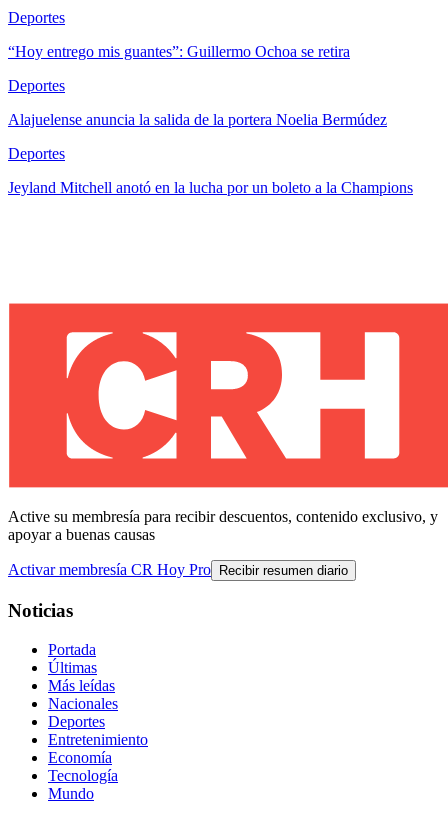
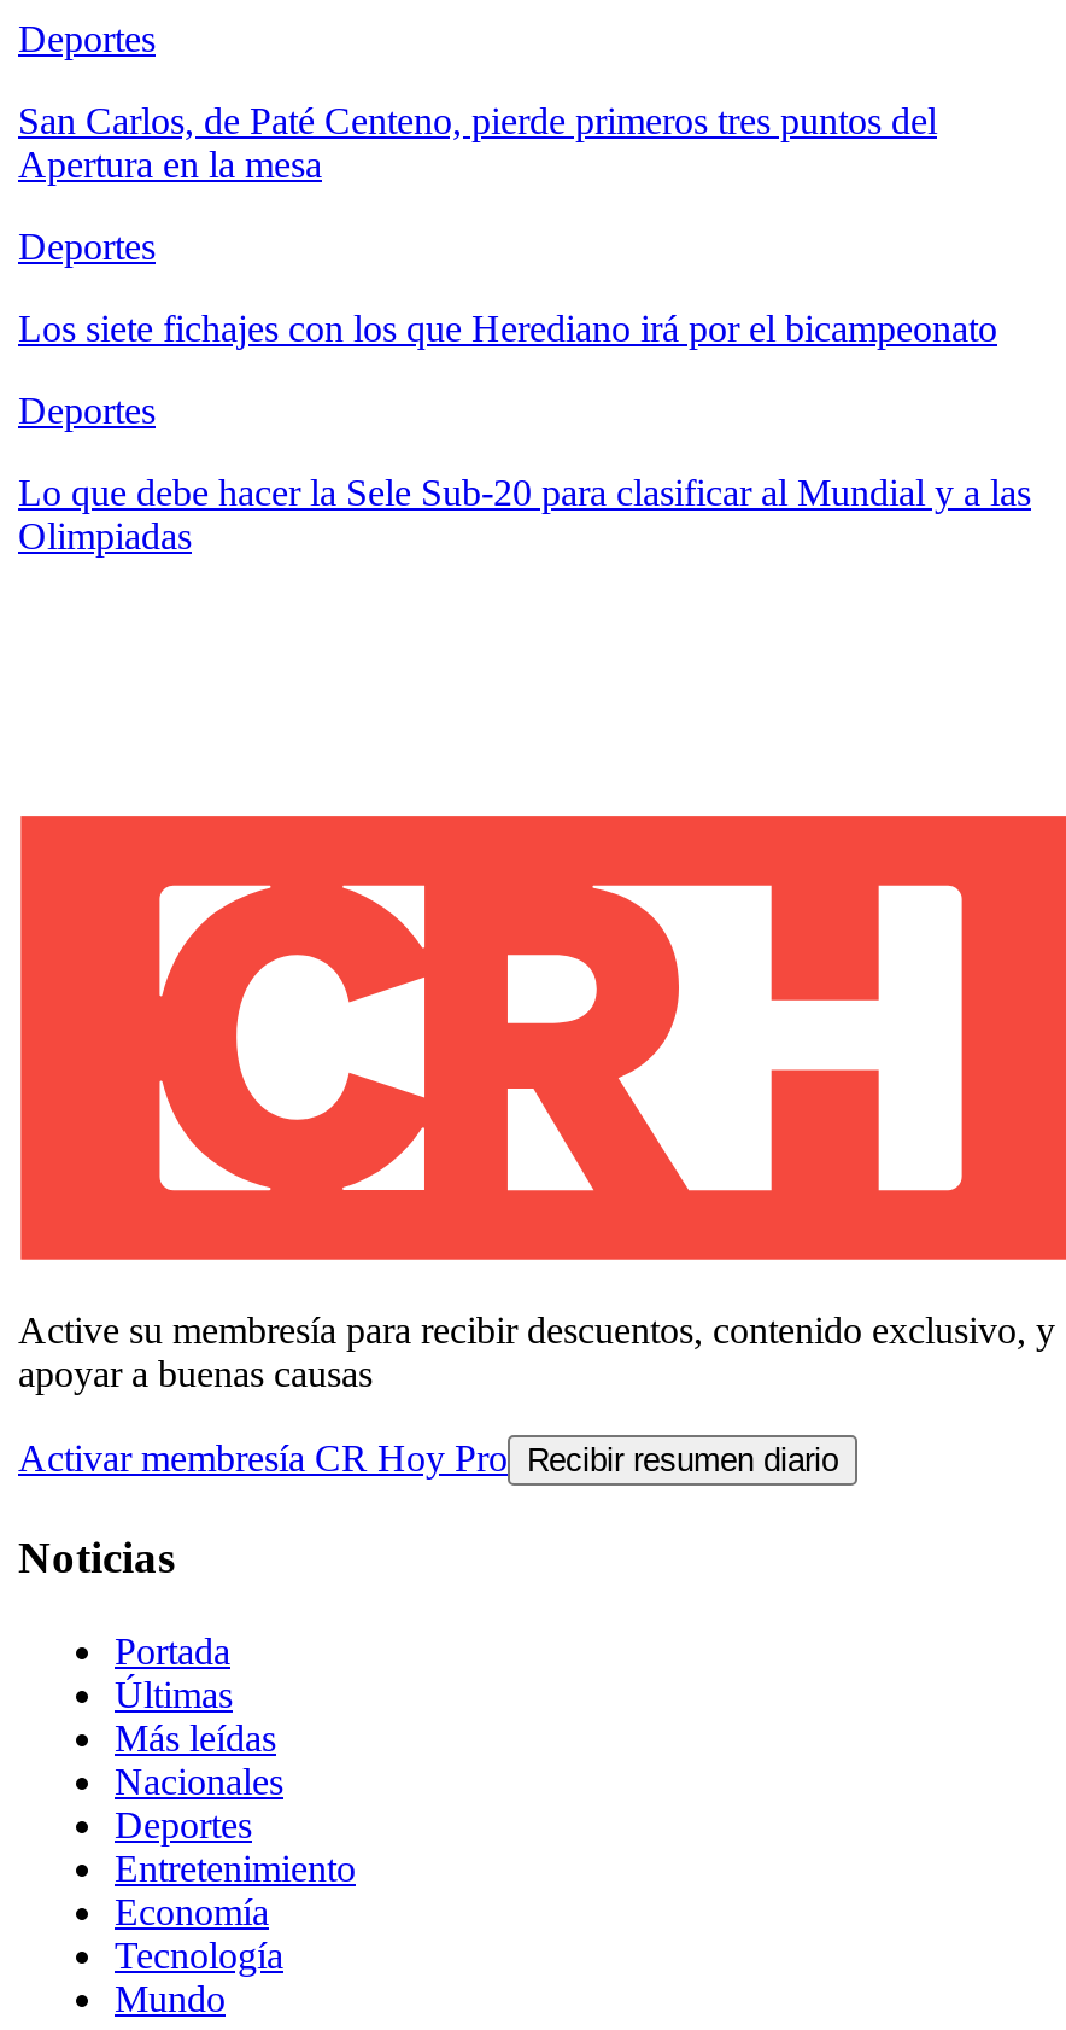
- “Hoy entrego mis guantes”: Guillermo Ochoa se retira
+ San Carlos, de Paté Centeno, pierde primeros tres puntos del
+ Apertura en la mesa

- Alajuelense anuncia la salida de la portera Noelia Bermúdez
+ Los siete fichajes con los que Herediano irá por el bicampeonato

- Jeyland Mitchell anotó en la lucha por un boleto a la Champions
+ Lo que debe hacer la Sele Sub-20 para clasificar al Mundial y a las
+ Olimpiadas
